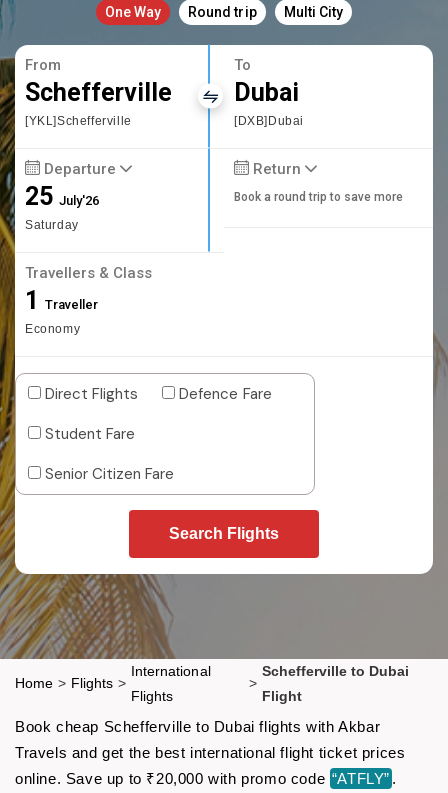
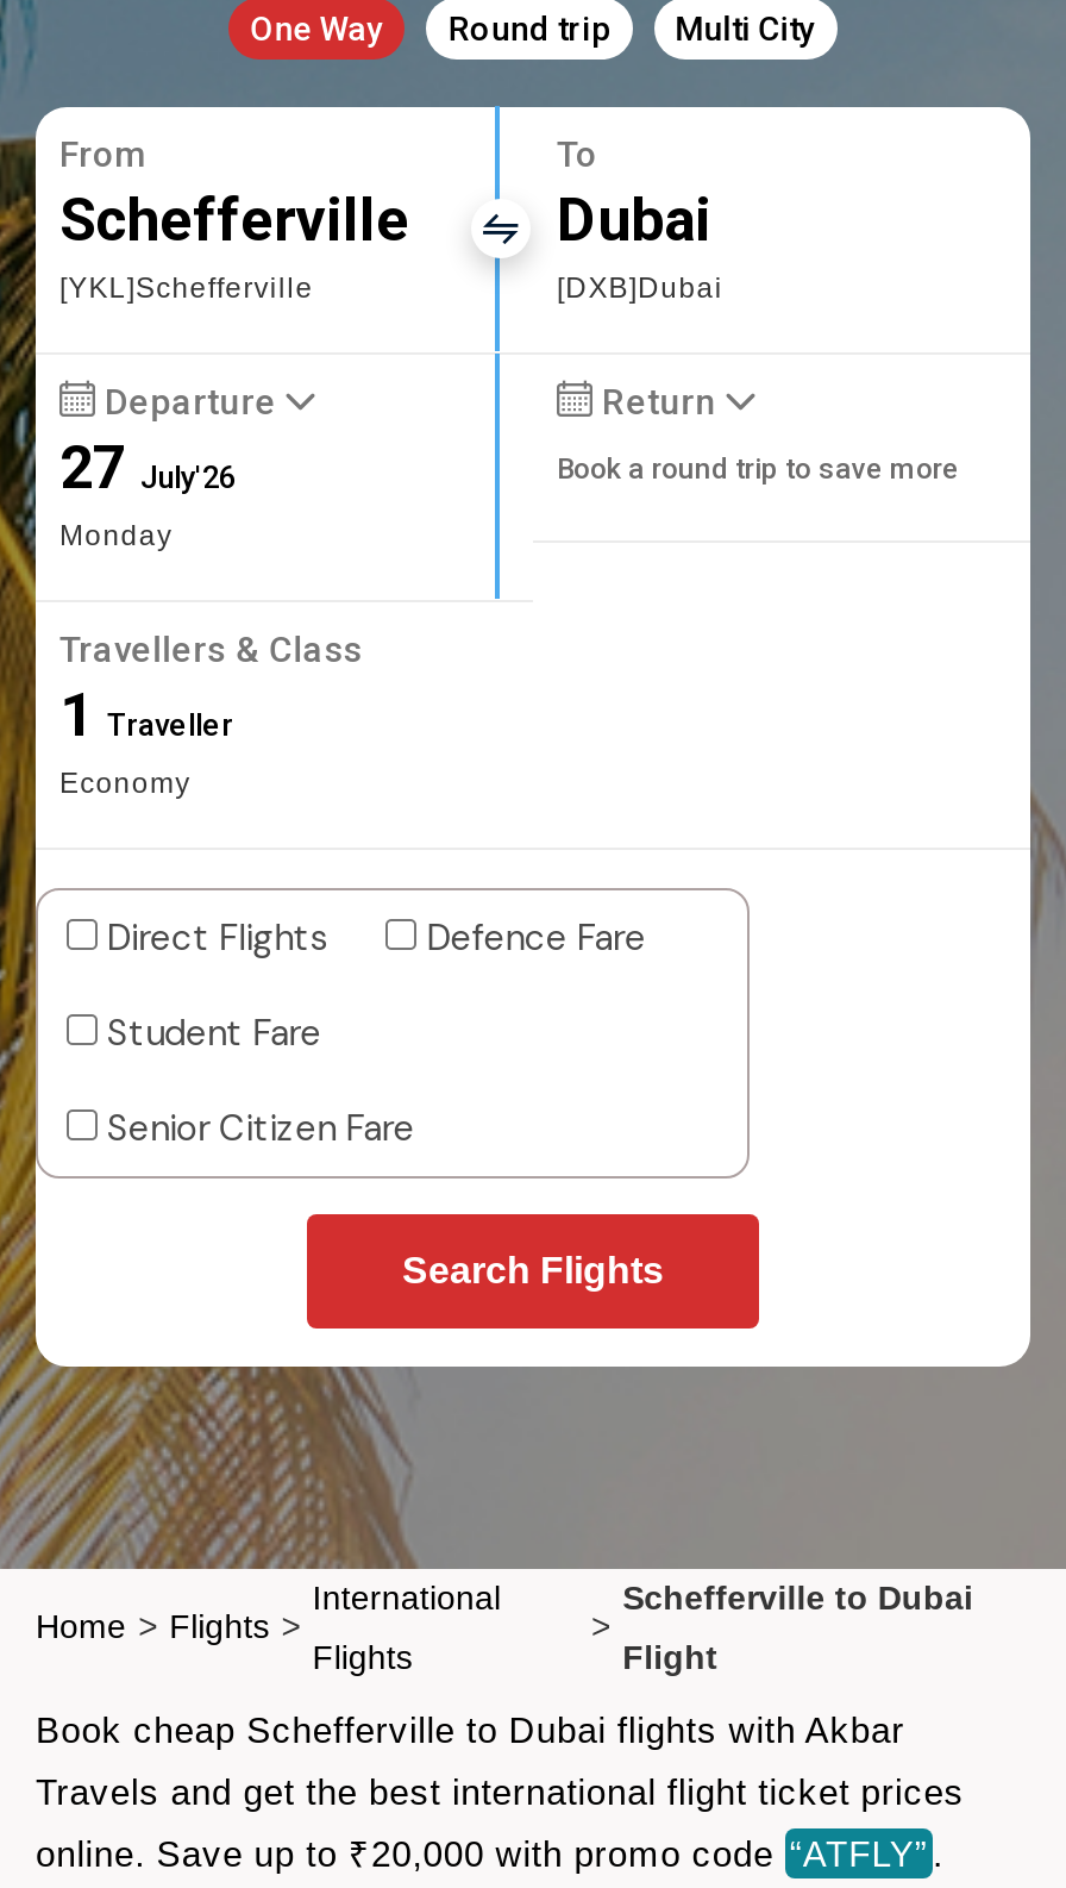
- 25 July'26
- Saturday
+ 27 July'26
+ Monday
